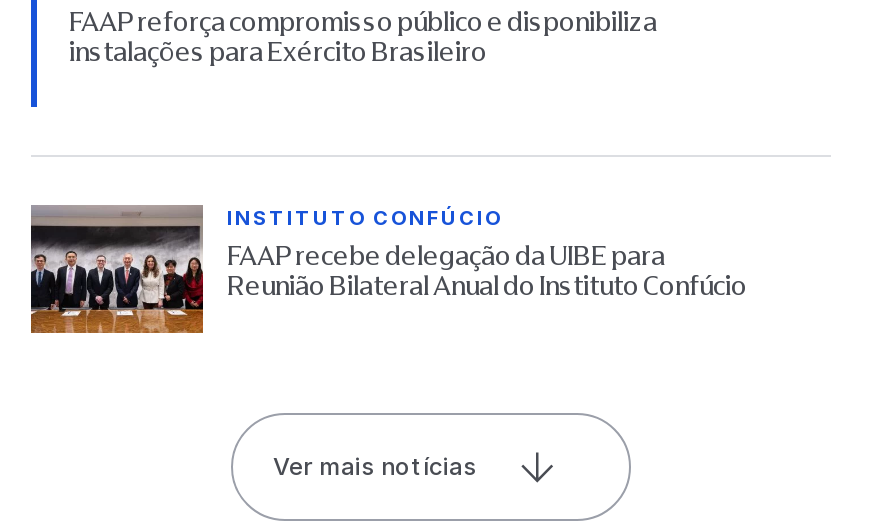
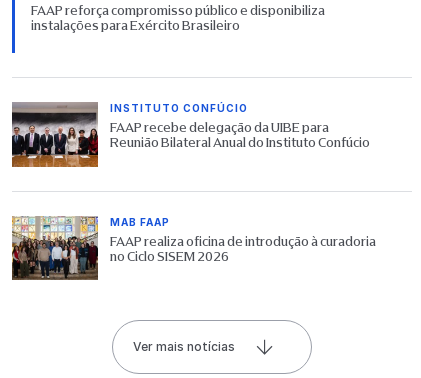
+ [image]
+ MAB FAAP
+ FAAP realiza oficina de introdução à curadoria
+ no Ciclo SISEM 2026
